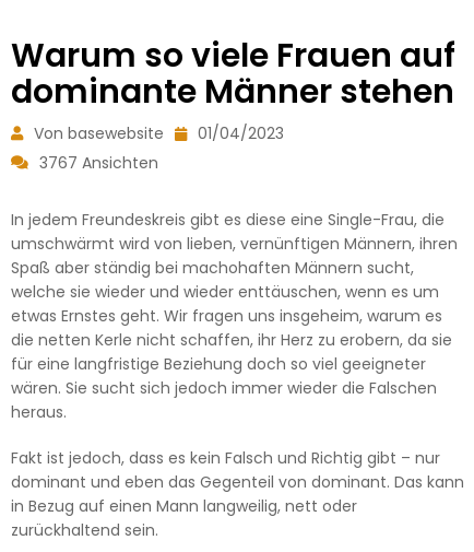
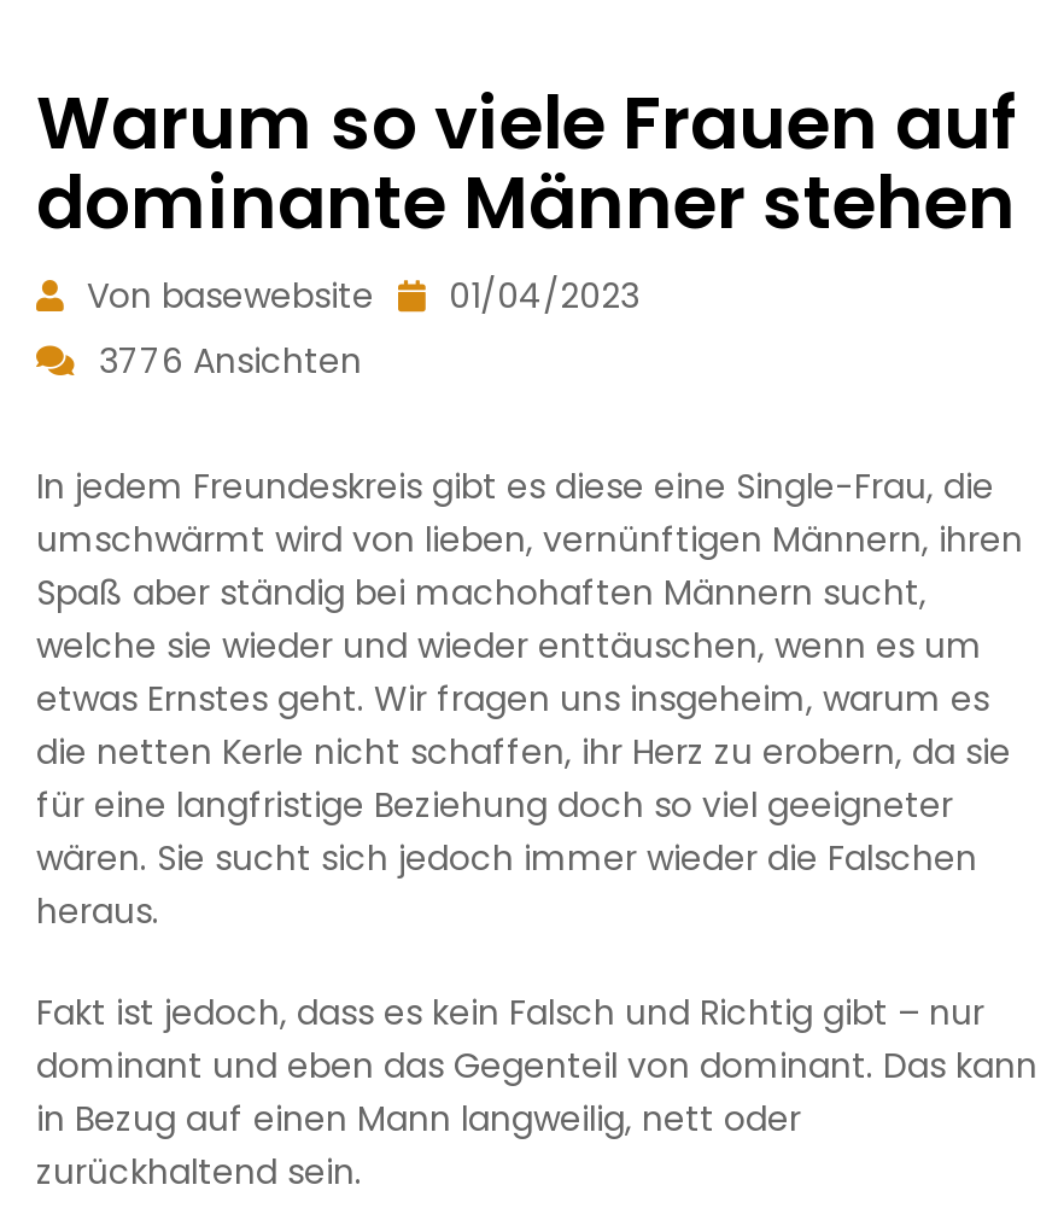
- 3767 Ansichten
+ 3776 Ansichten
